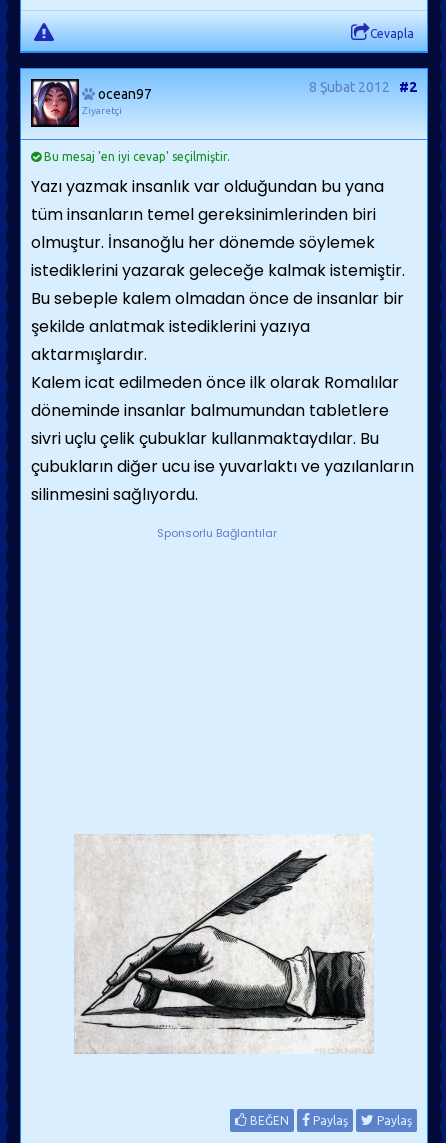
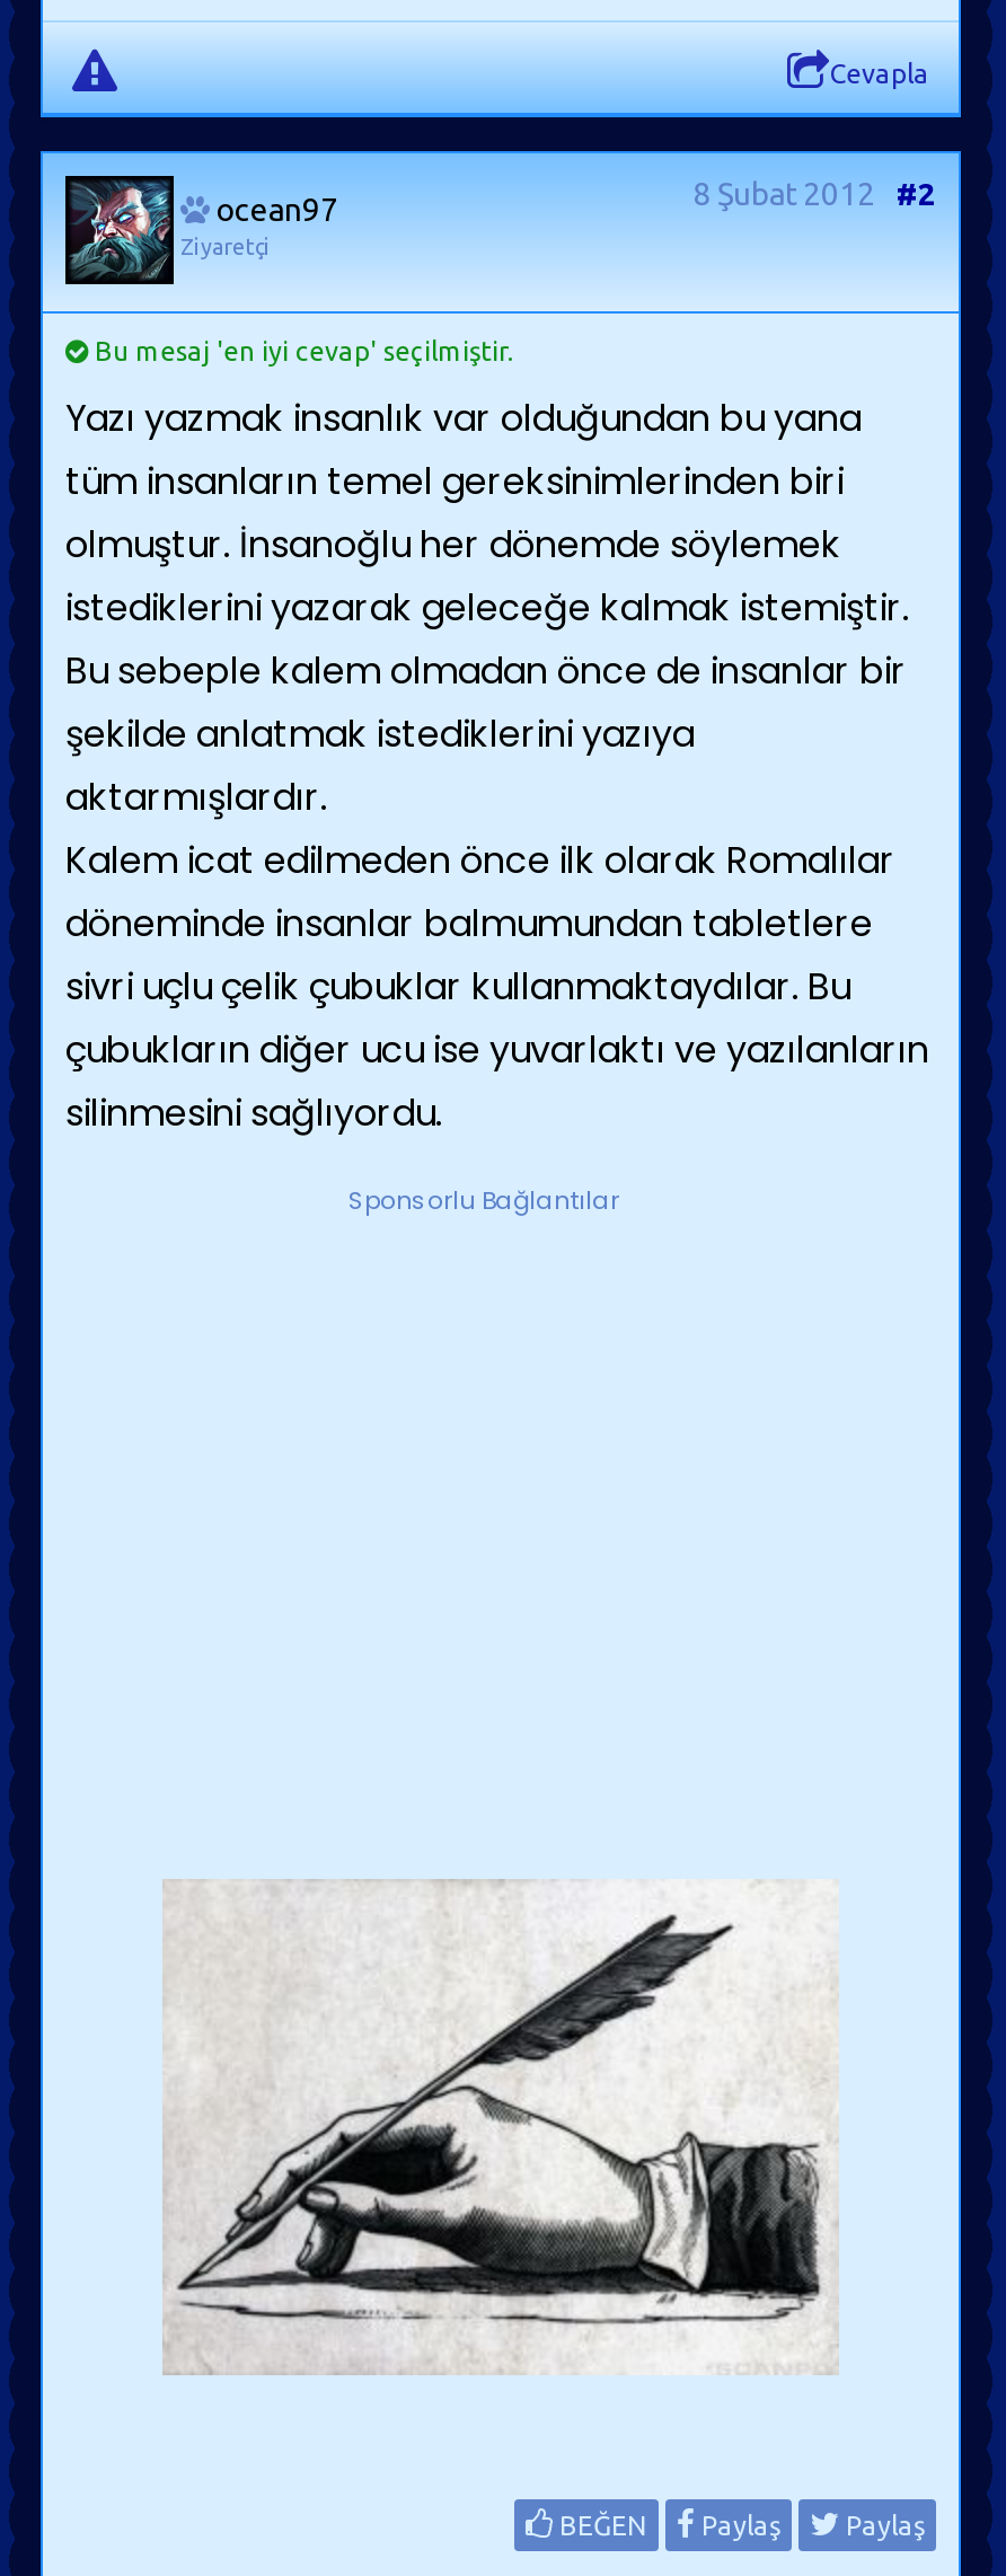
- [image]
+ [image]
